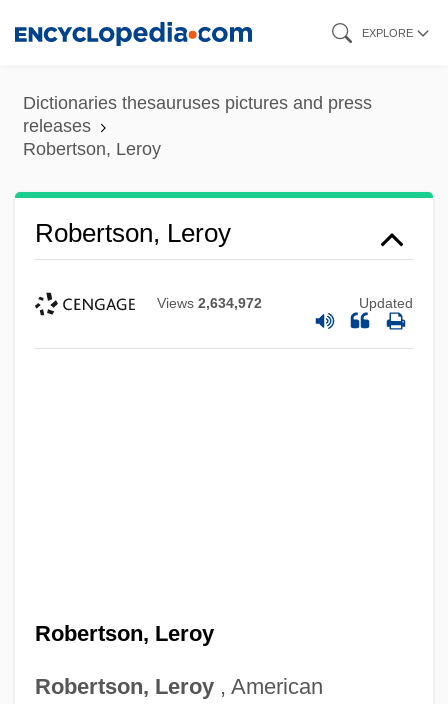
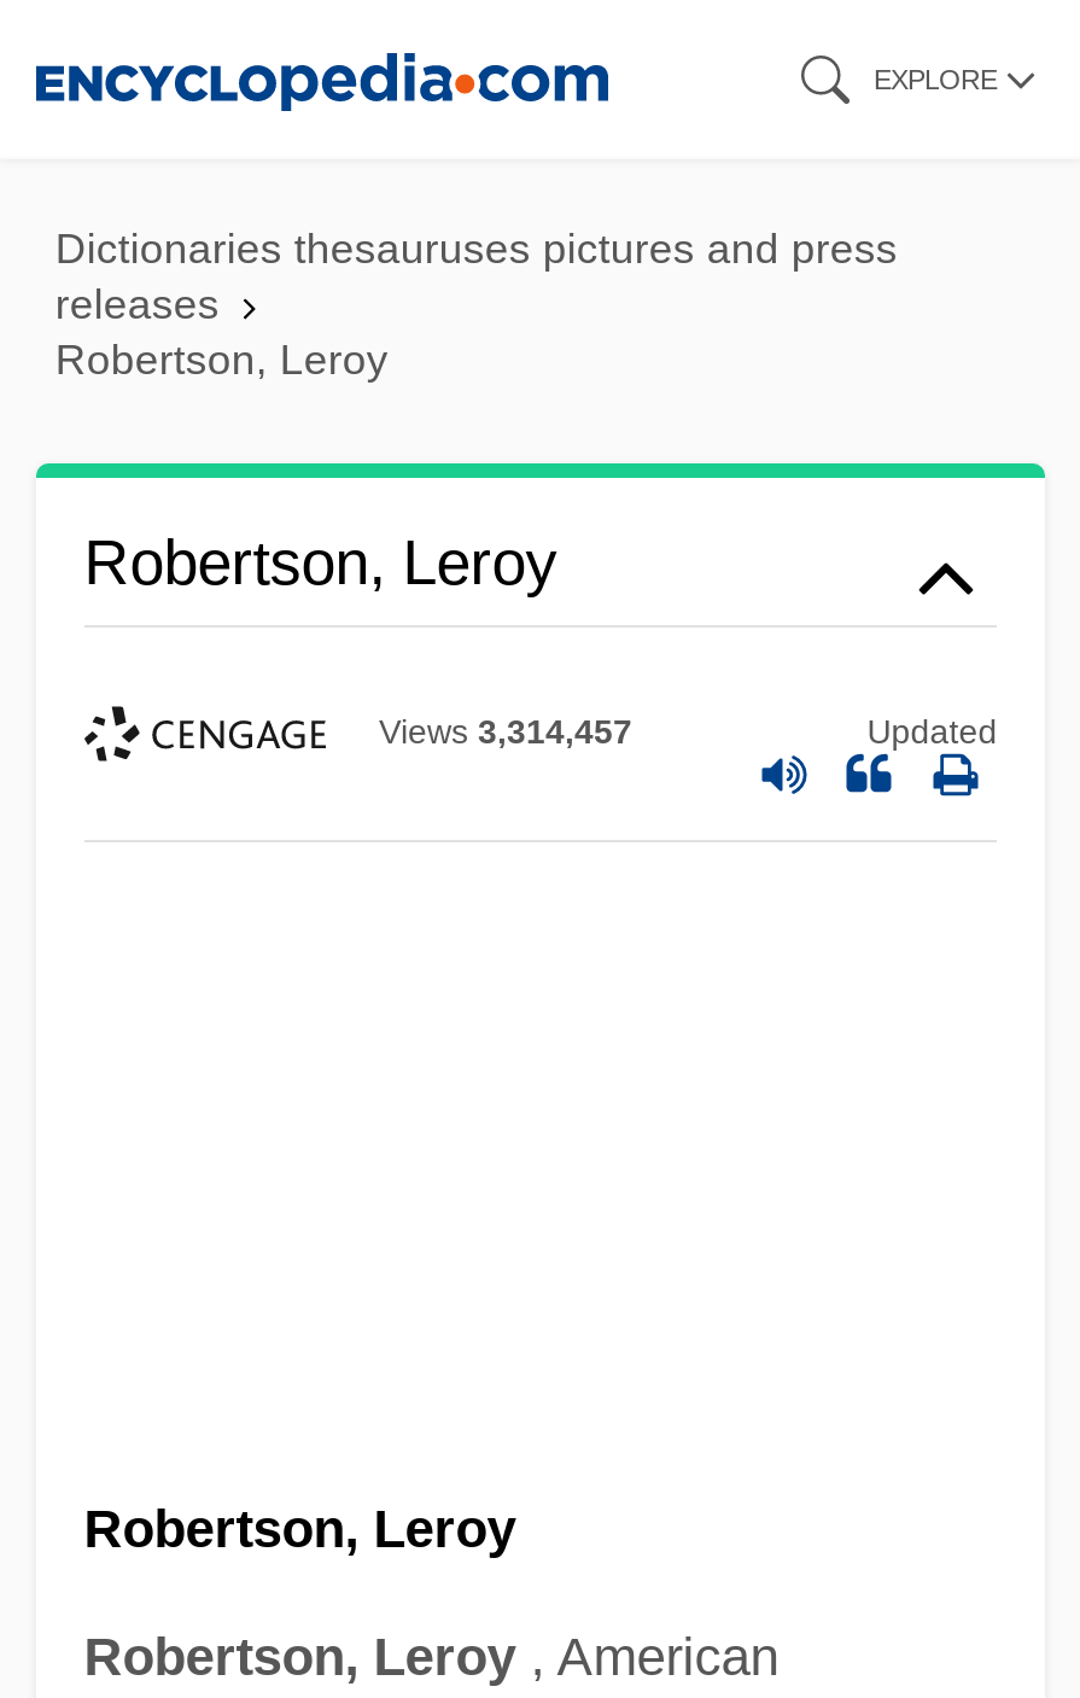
- Views 2,634,972
+ Views 3,314,457
